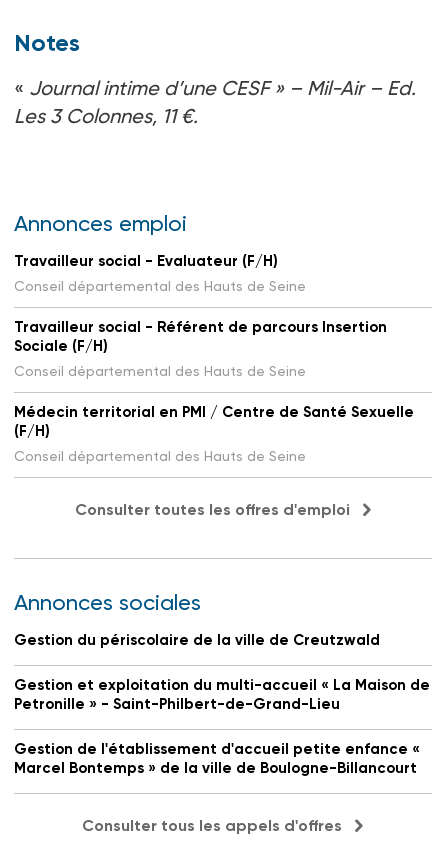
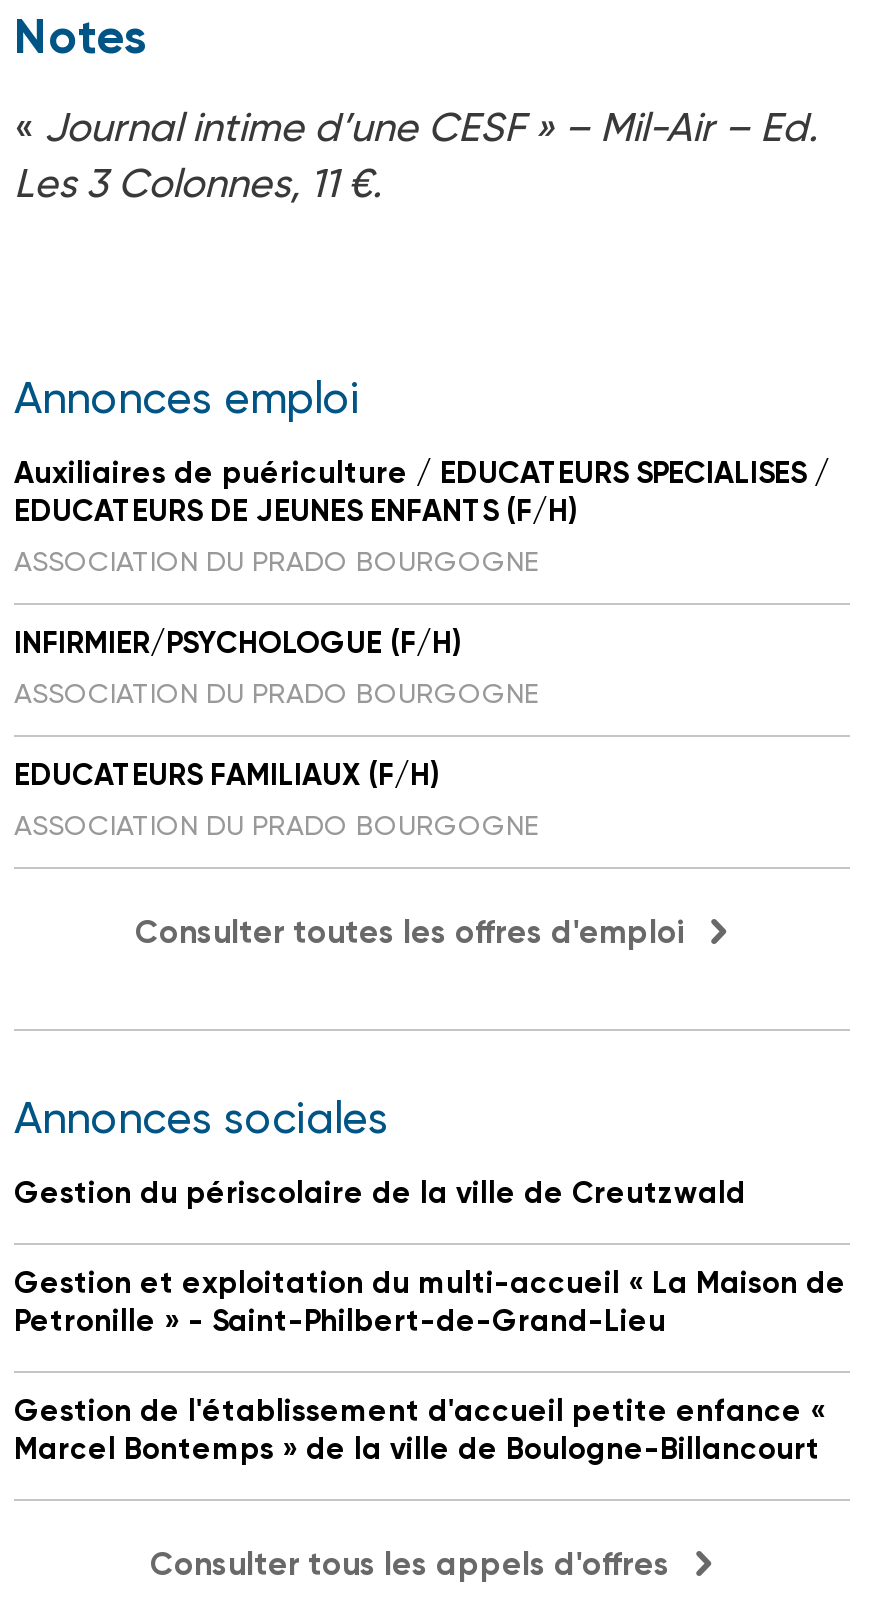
- Travailleur social - Evaluateur (F/H)
- Conseil départemental des Hauts de Seine
+ Auxiliaires de puériculture / EDUCATEURS SPECIALISES /
+ EDUCATEURS DE JEUNES ENFANTS (F/H)
+ ASSOCIATION DU PRADO BOURGOGNE

- Travailleur social - Référent de parcours Insertion
- Sociale (F/H)
- Conseil départemental des Hauts de Seine
+ INFIRMIER/PSYCHOLOGUE (F/H)
+ ASSOCIATION DU PRADO BOURGOGNE

- Médecin territorial en PMI / Centre de Santé Sexuelle
- (F/H)
- Conseil départemental des Hauts de Seine
+ EDUCATEURS FAMILIAUX (F/H)
+ ASSOCIATION DU PRADO BOURGOGNE
